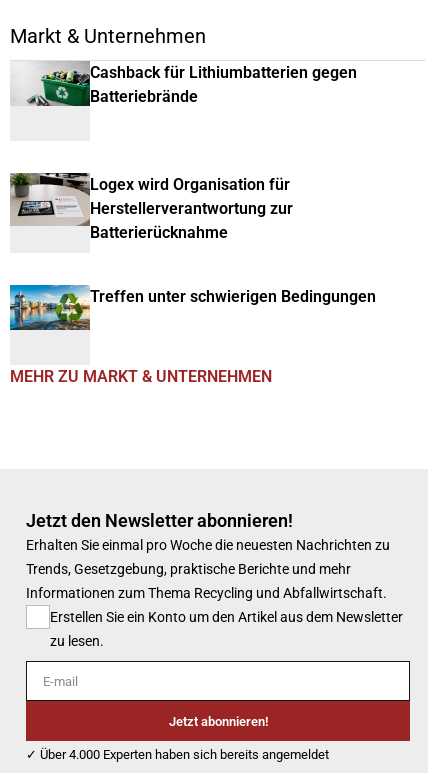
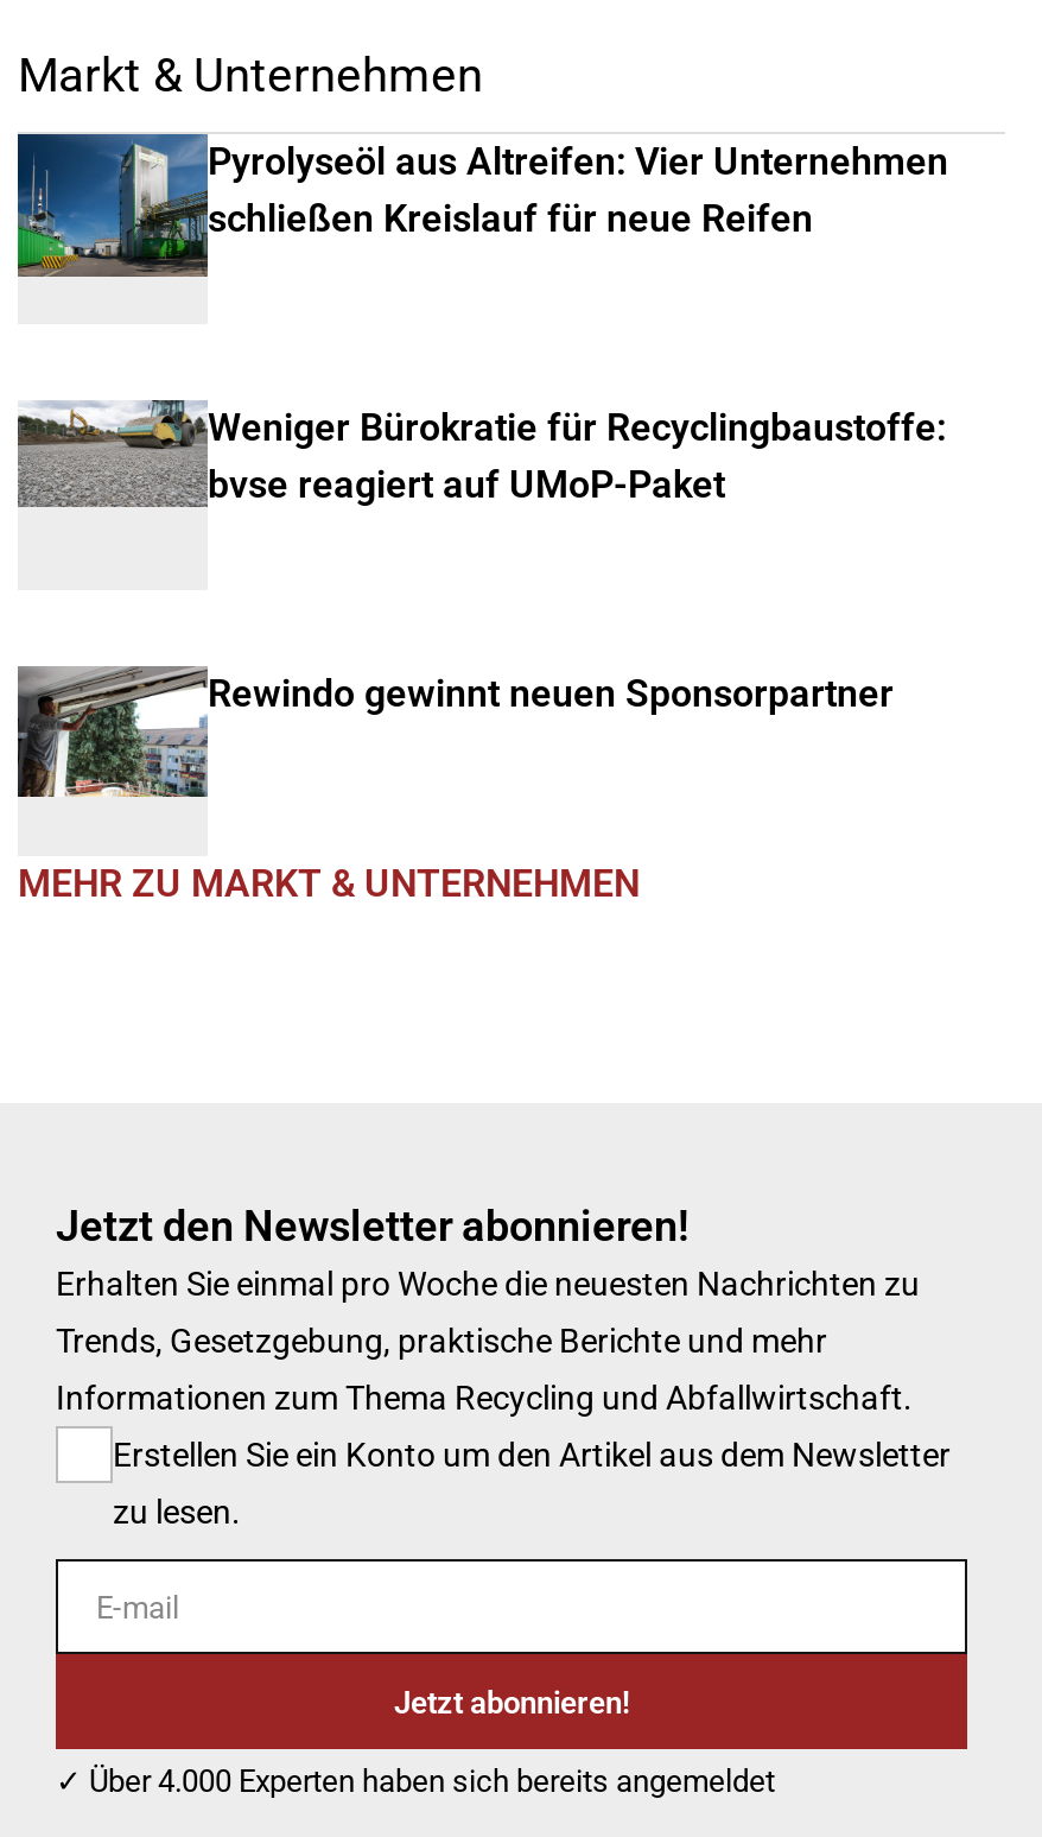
- [image]
- Cashback für Lithiumbatterien gegen
- Batteriebrände
+ [image]
+ Pyrolyseöl aus Altreifen: Vier Unternehmen
+ schließen Kreislauf für neue Reifen

- [image]
- Logex wird Organisation für
- Herstellerverantwortung zur
- Batterierücknahme
+ [image]
+ Weniger Bürokratie für Recyclingbaustoffe:
+ bvse reagiert auf UMoP-Paket

- [image]
- Treffen unter schwierigen Bedingungen
+ [image]
+ Rewindo gewinnt neuen Sponsorpartner
